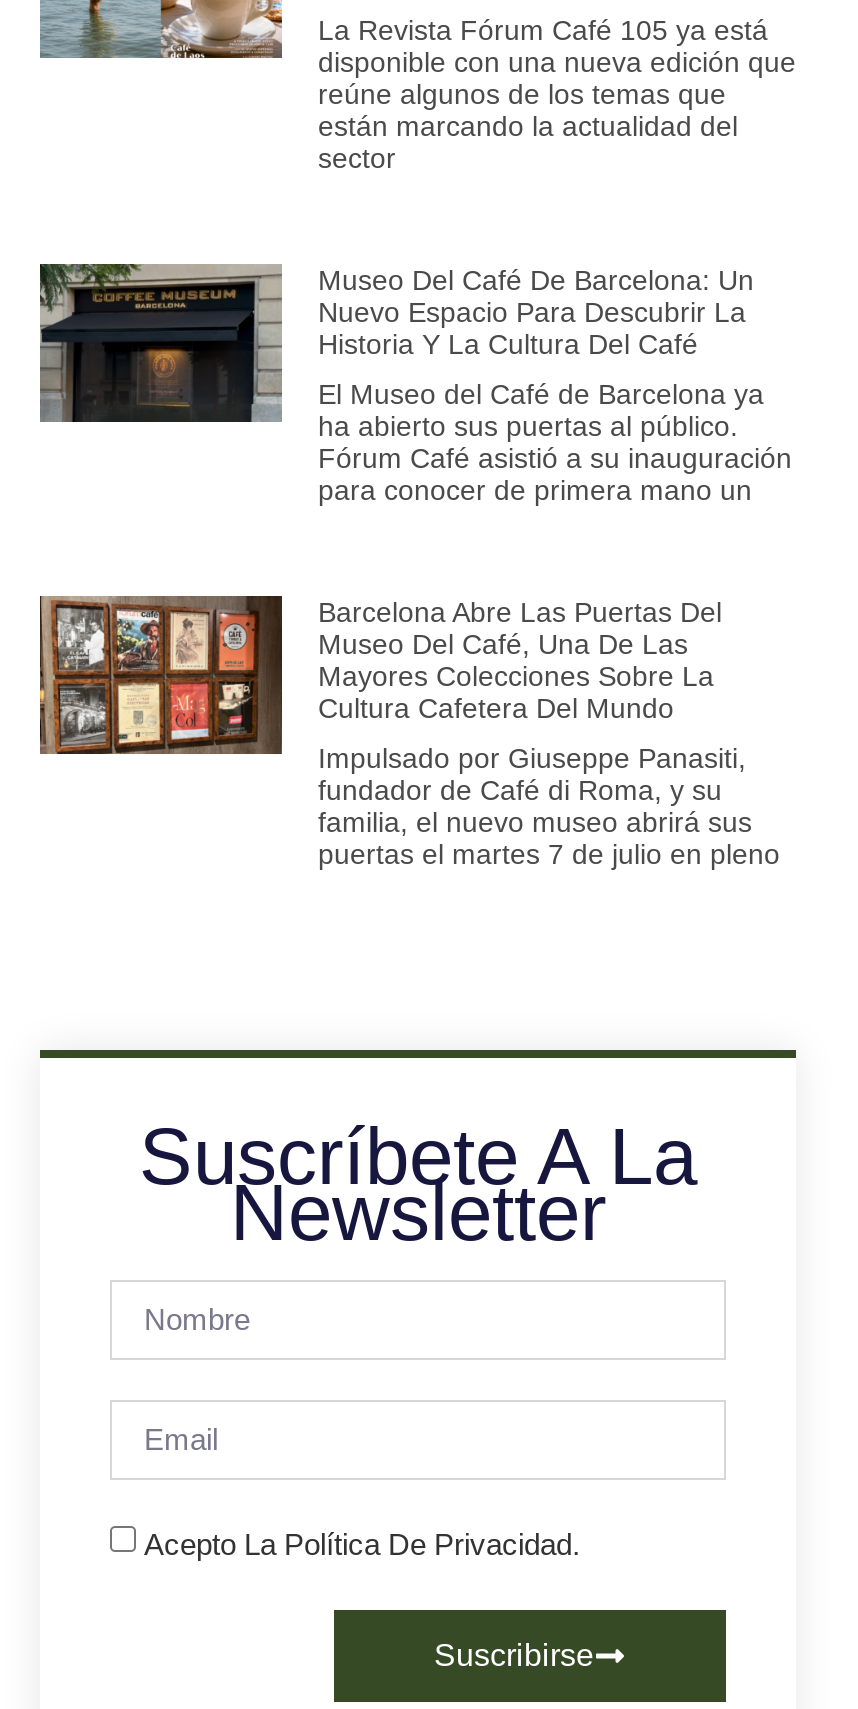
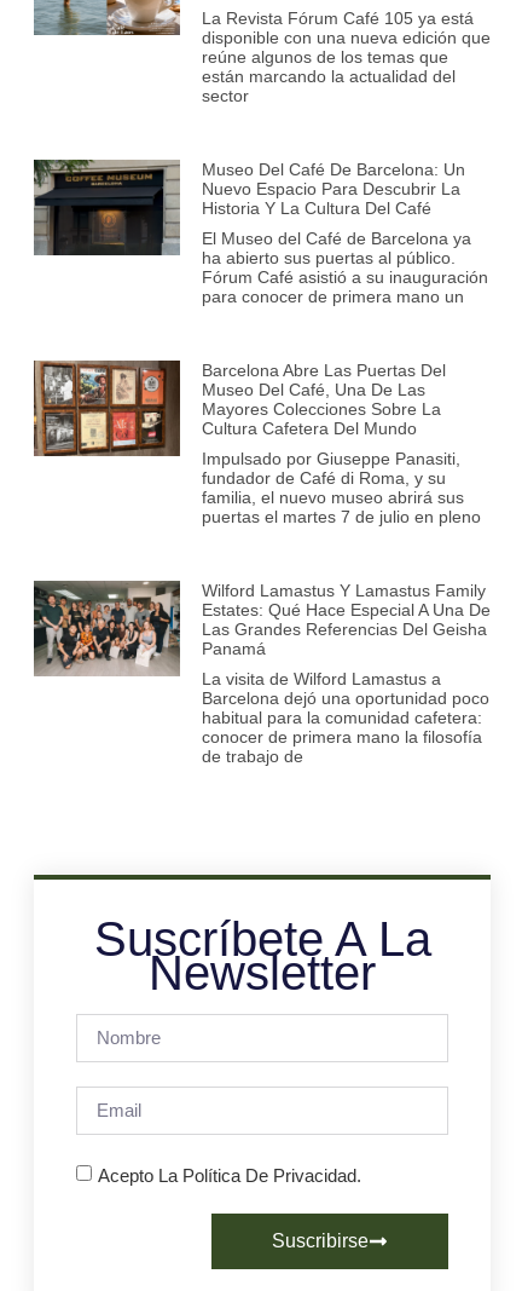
+ [image]
+ Wilford Lamastus Y Lamastus Family
+ Estates: Qué Hace Especial A Una De
+ Las Grandes Referencias Del Geisha
+ Panamá
+ La visita de Wilford Lamastus a
+ Barcelona dejó una oportunidad poco
+ habitual para la comunidad cafetera:
+ conocer de primera mano la filosofía
+ de trabajo de
